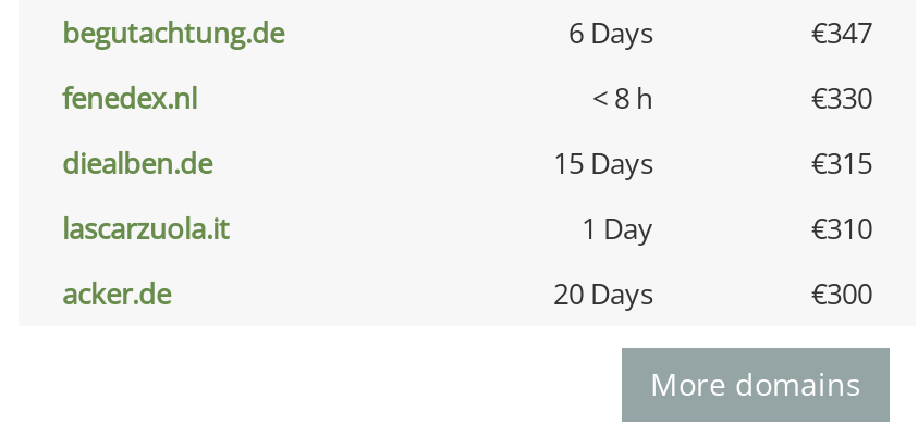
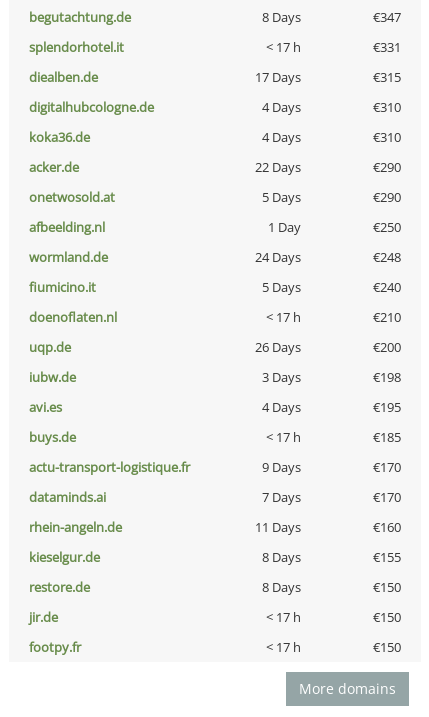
- 6 Days
+ 8 Days

- fenedex.nl
- < 8 h
- €330
+ splendorhotel.it
+ < 17 h
+ €331

- 15 Days
+ 17 Days

- lascarzuola.it
- 1 Day
+ digitalhubcologne.de
+ 4 Days
+ €310
+ koka36.de
+ 4 Days

- 20 Days
- €300
+ 22 Days
+ €290
+ onetwosold.at
+ 5 Days
+ €290
+ afbeelding.nl
+ 1 Day
+ €250
+ wormland.de
+ 24 Days
+ €248
+ fiumicino.it
+ 5 Days
+ €240
+ doenoflaten.nl
+ < 17 h
+ €210
+ uqp.de
+ 26 Days
+ €200
+ iubw.de
+ 3 Days
+ €198
+ avi.es
+ 4 Days
+ €195
+ buys.de
+ < 17 h
+ €185
+ actu-transport-logistique.fr
+ 9 Days
+ €170
+ dataminds.ai
+ 7 Days
+ €170
+ rhein-angeln.de
+ 11 Days
+ €160
+ kieselgur.de
+ 8 Days
+ €155
+ restore.de
+ 8 Days
+ €150
+ jir.de
+ < 17 h
+ €150
+ footpy.fr
+ < 17 h
+ €150
